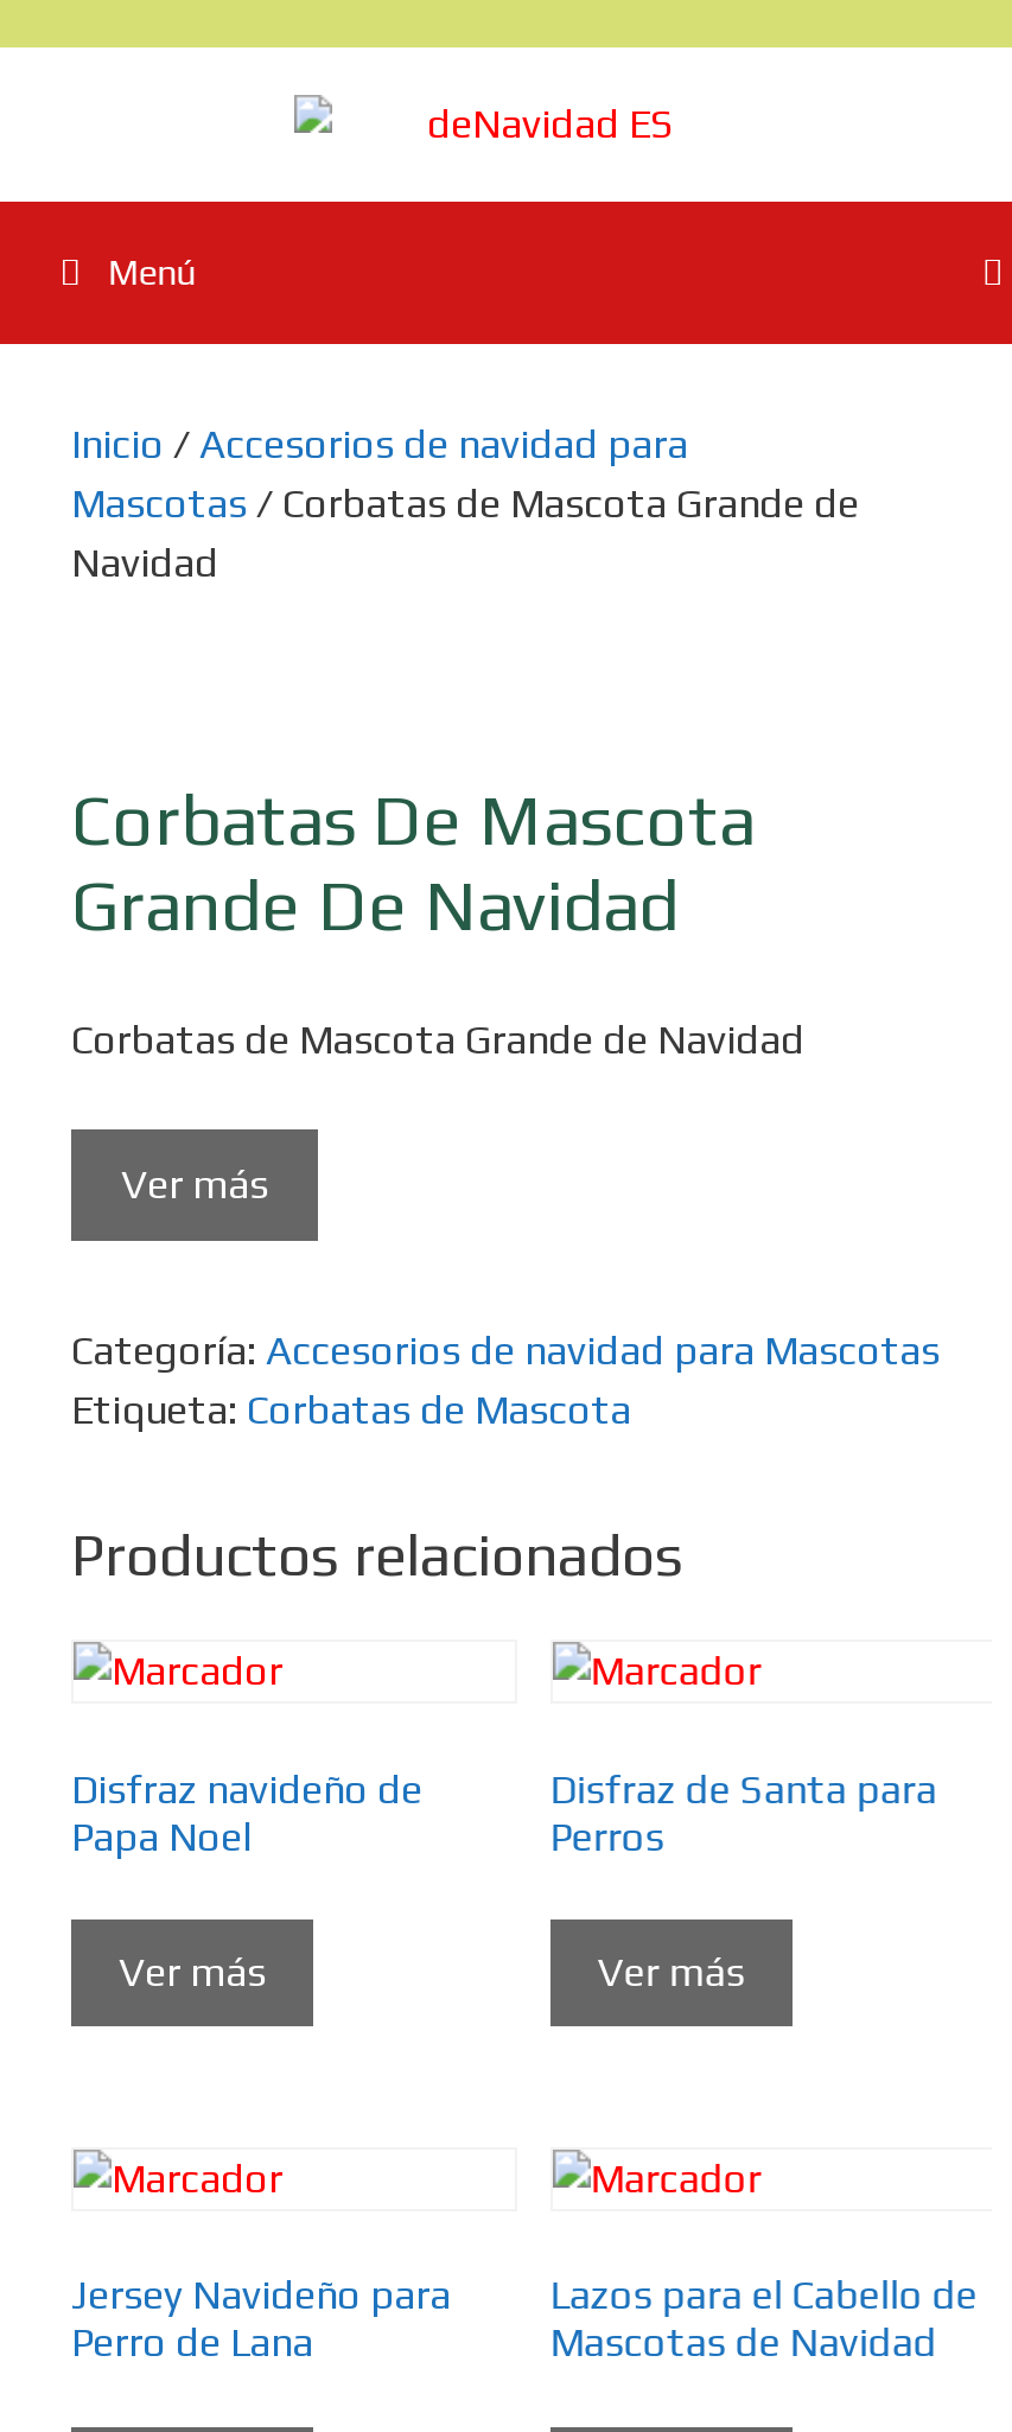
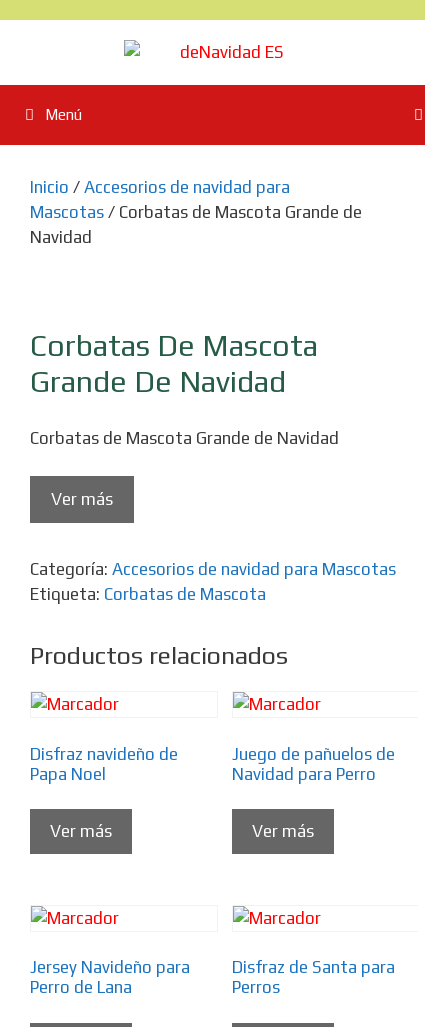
moved down: Disfraz de Santa para | Perros

+ Juego de pañuelos de
+ Navidad para Perro

- Lazos para el Cabello de
- Mascotas de Navidad
